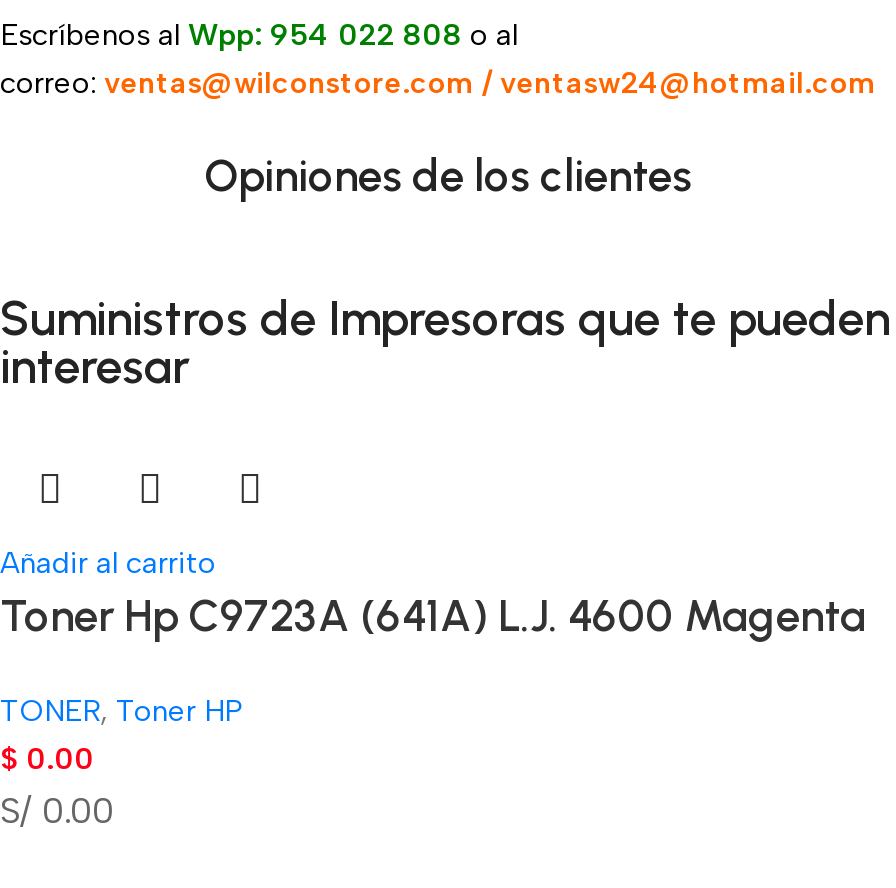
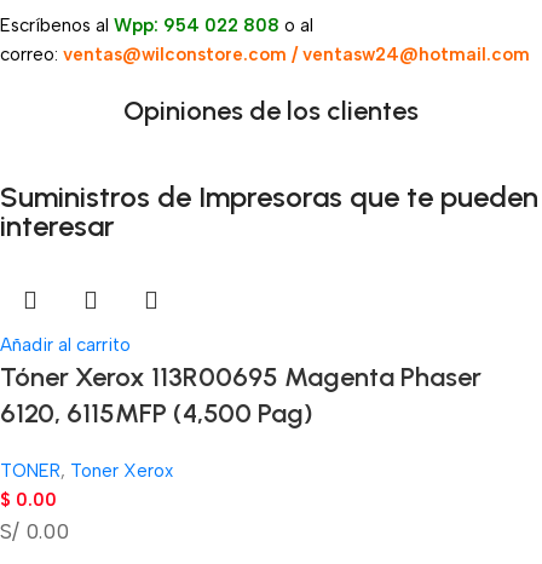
- Toner Hp C9723A (641A) L.J. 4600 Magenta
+ Tóner Xerox 113R00695 Magenta Phaser
+ 6120, 6115MFP (4,500 Pag)

- TONER, Toner HP
+ TONER, Toner Xerox
